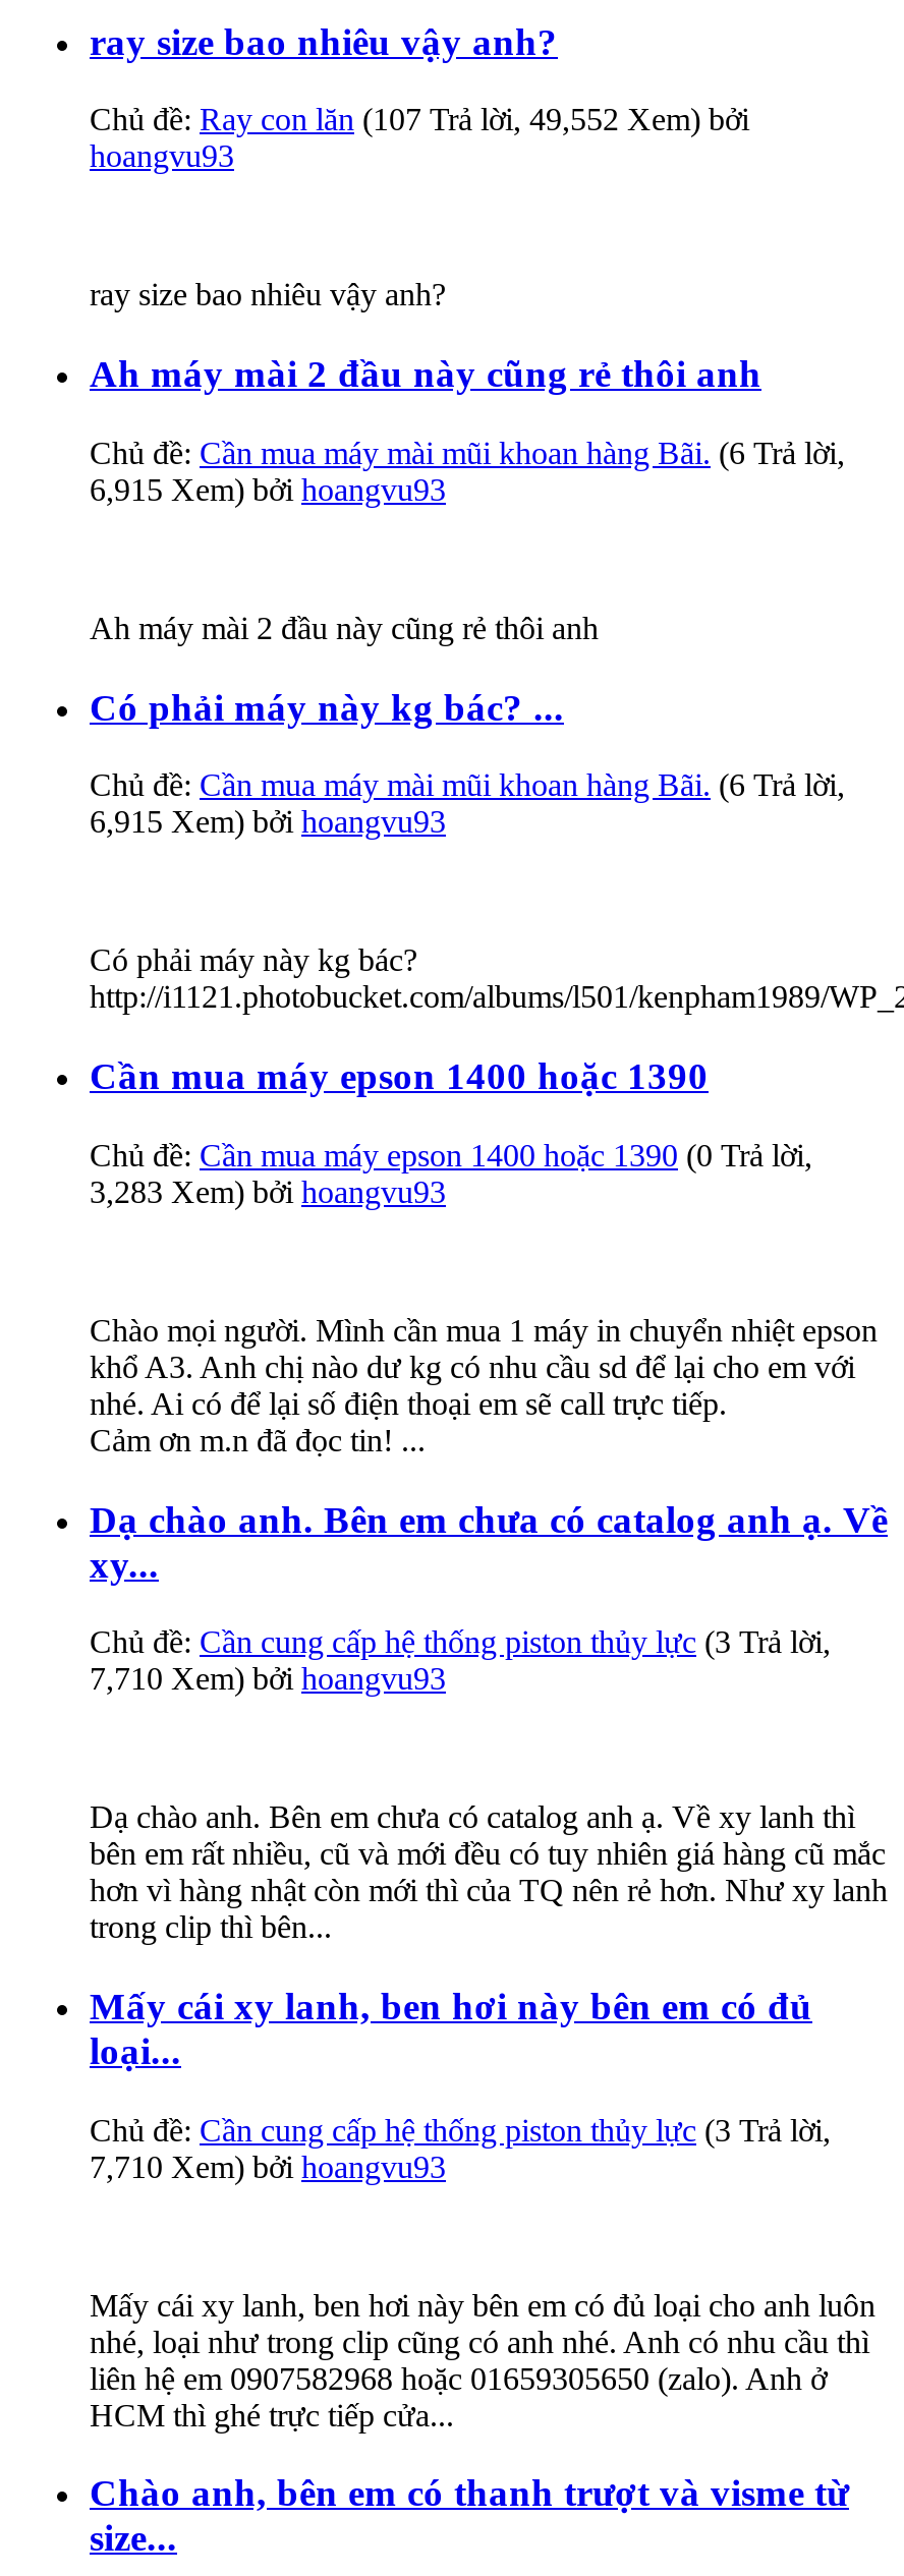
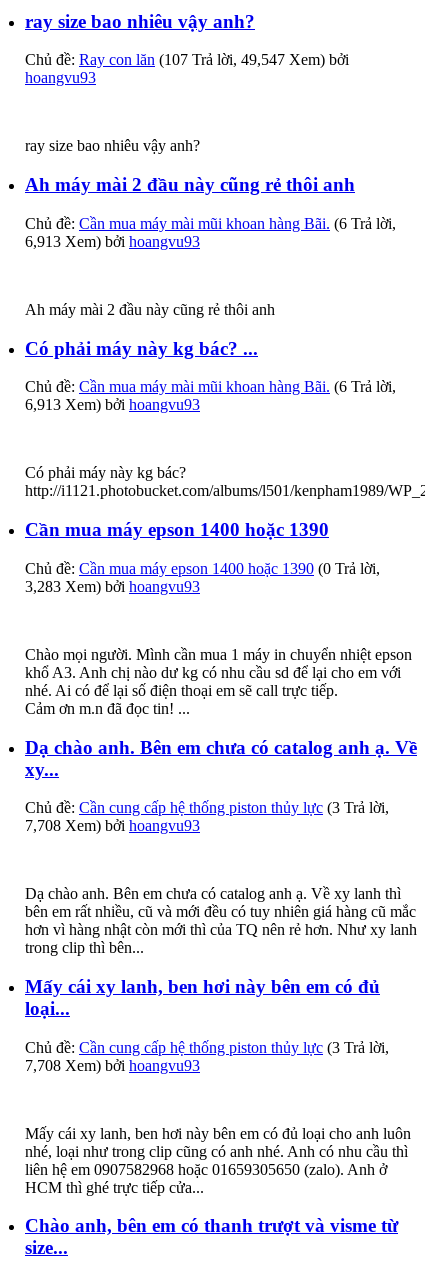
- Chủ đề: Ray con lăn (107 Trả lời, 49,552 Xem) bởi
+ Chủ đề: Ray con lăn (107 Trả lời, 49,547 Xem) bởi

- 6,915 Xem) bởi hoangvu93
+ 6,913 Xem) bởi hoangvu93

- 6,915 Xem) bởi hoangvu93
+ 6,913 Xem) bởi hoangvu93

- 7,710 Xem) bởi hoangvu93
+ 7,708 Xem) bởi hoangvu93

- 7,710 Xem) bởi hoangvu93
+ 7,708 Xem) bởi hoangvu93
